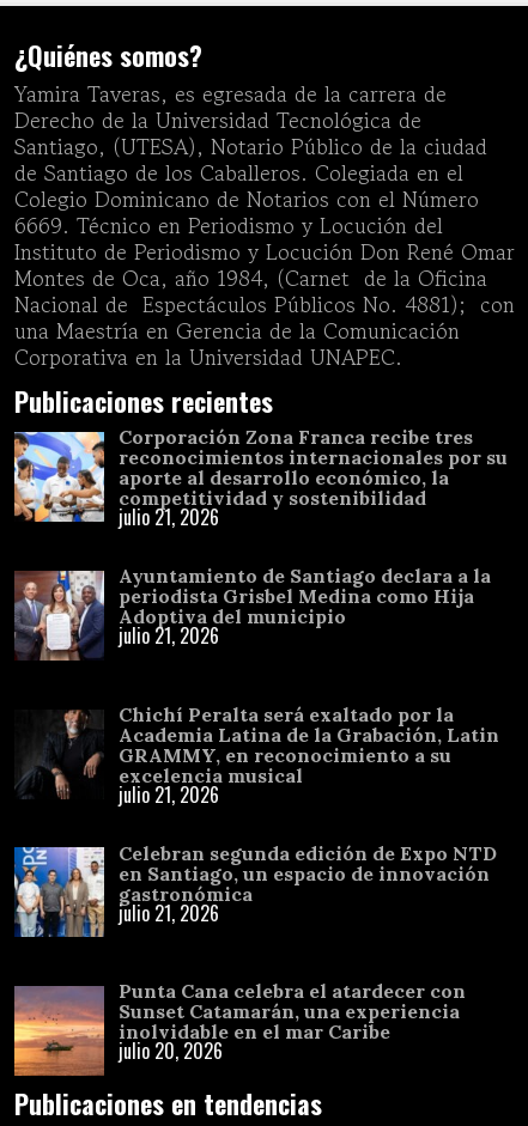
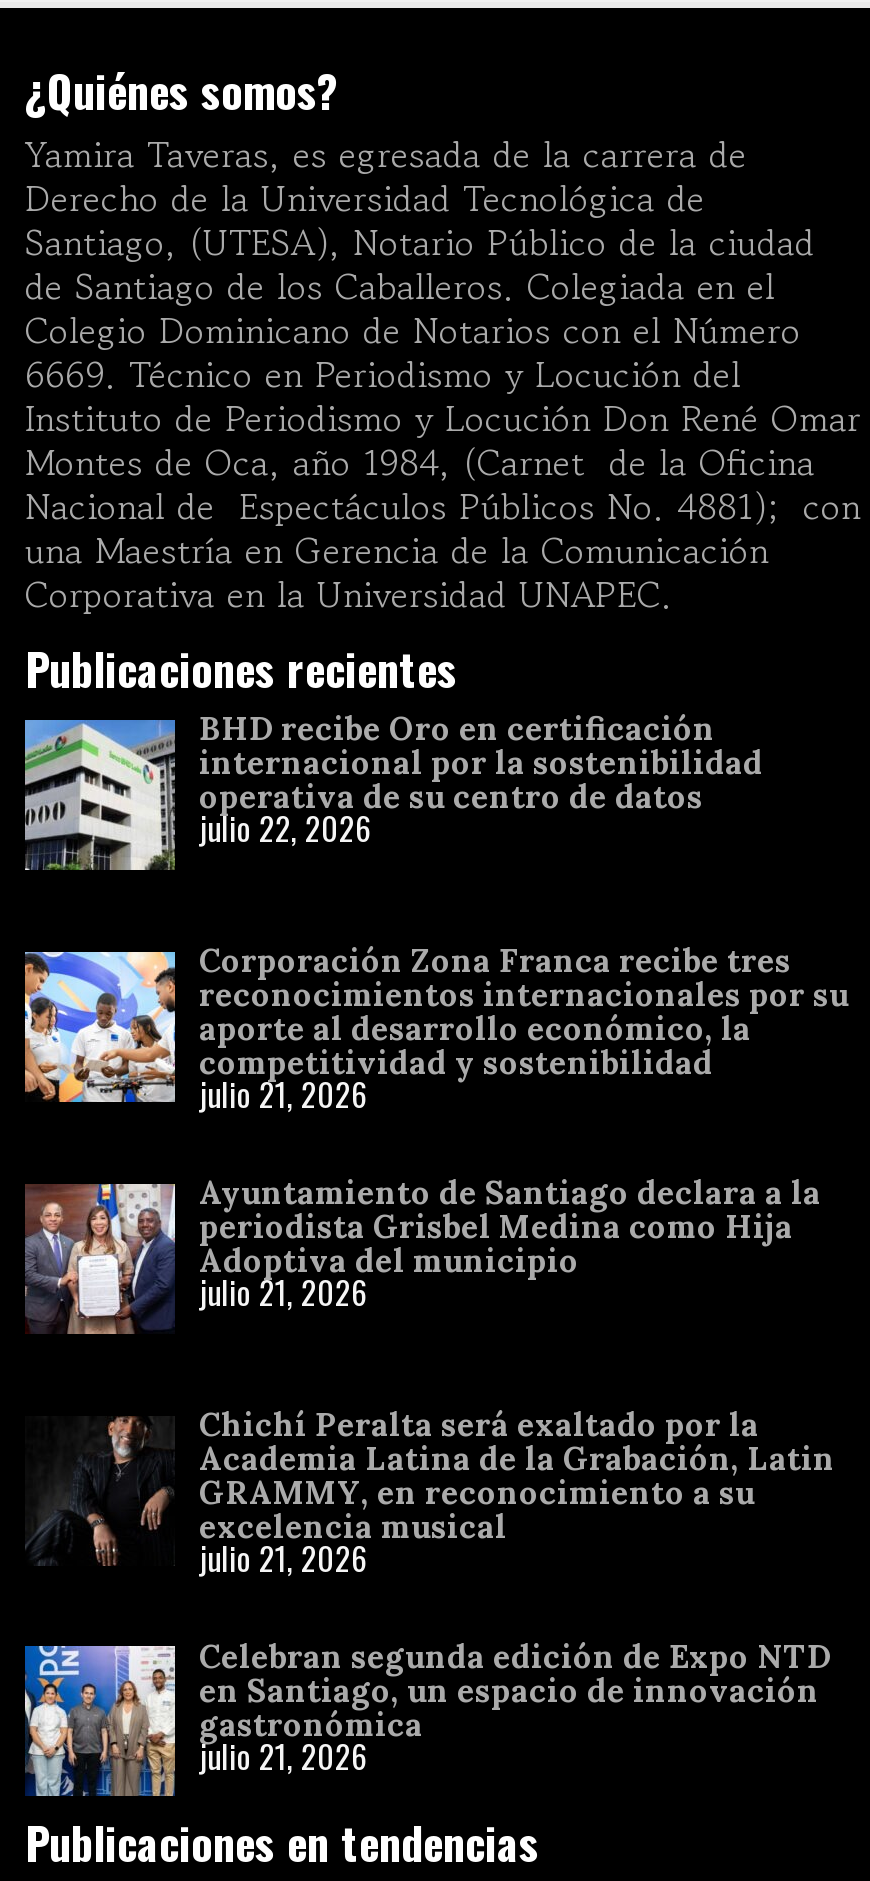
moved down: [image] | Corporación Zona Franca recibe tres | reconocimientos internacionales por su | ... | gastronómica | julio 21, 2026

+ [image]
+ BHD recibe Oro en certificación
+ internacional por la sostenibilidad
+ operativa de su centro de datos
+ julio 22, 2026

- [image]
- Punta Cana celebra el atardecer con
- Sunset Catamarán, una experiencia
- inolvidable en el mar Caribe
- julio 20, 2026
